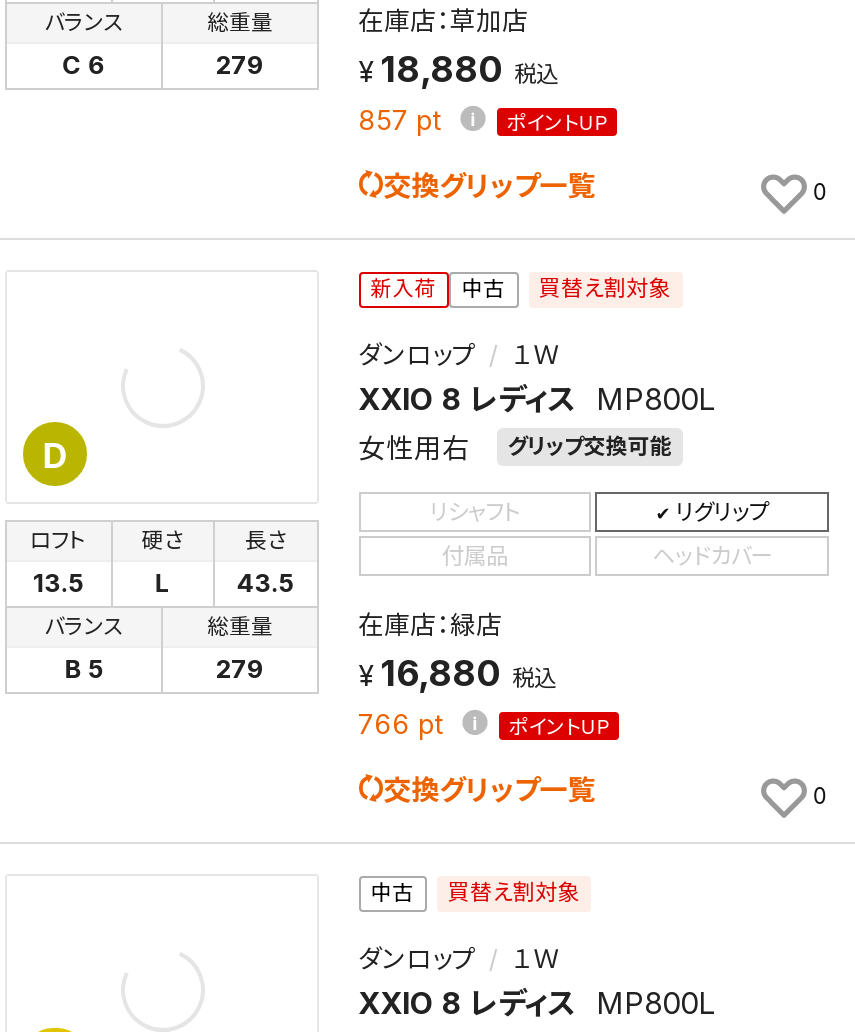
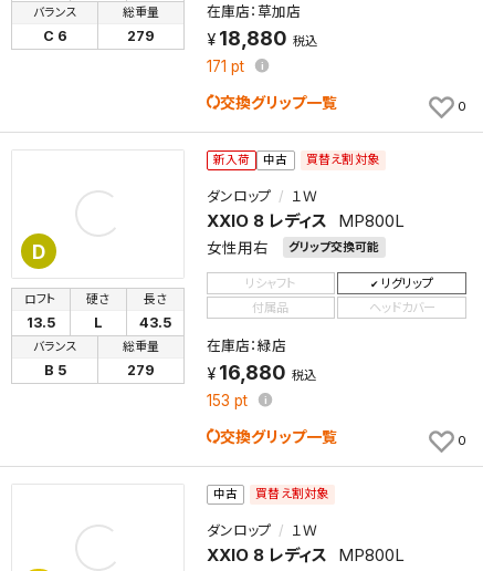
- 857 pt
- ポイントUP
+ 171 pt

- 766 pt
- ポイントUP
+ 153 pt
